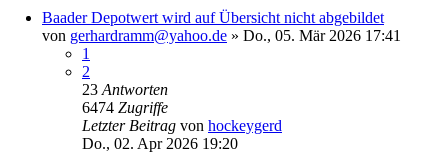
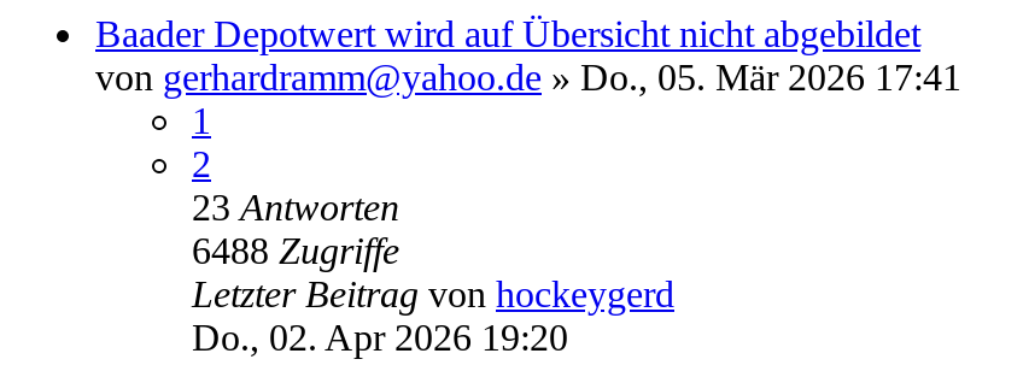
- 6474 Zugriffe
+ 6488 Zugriffe
